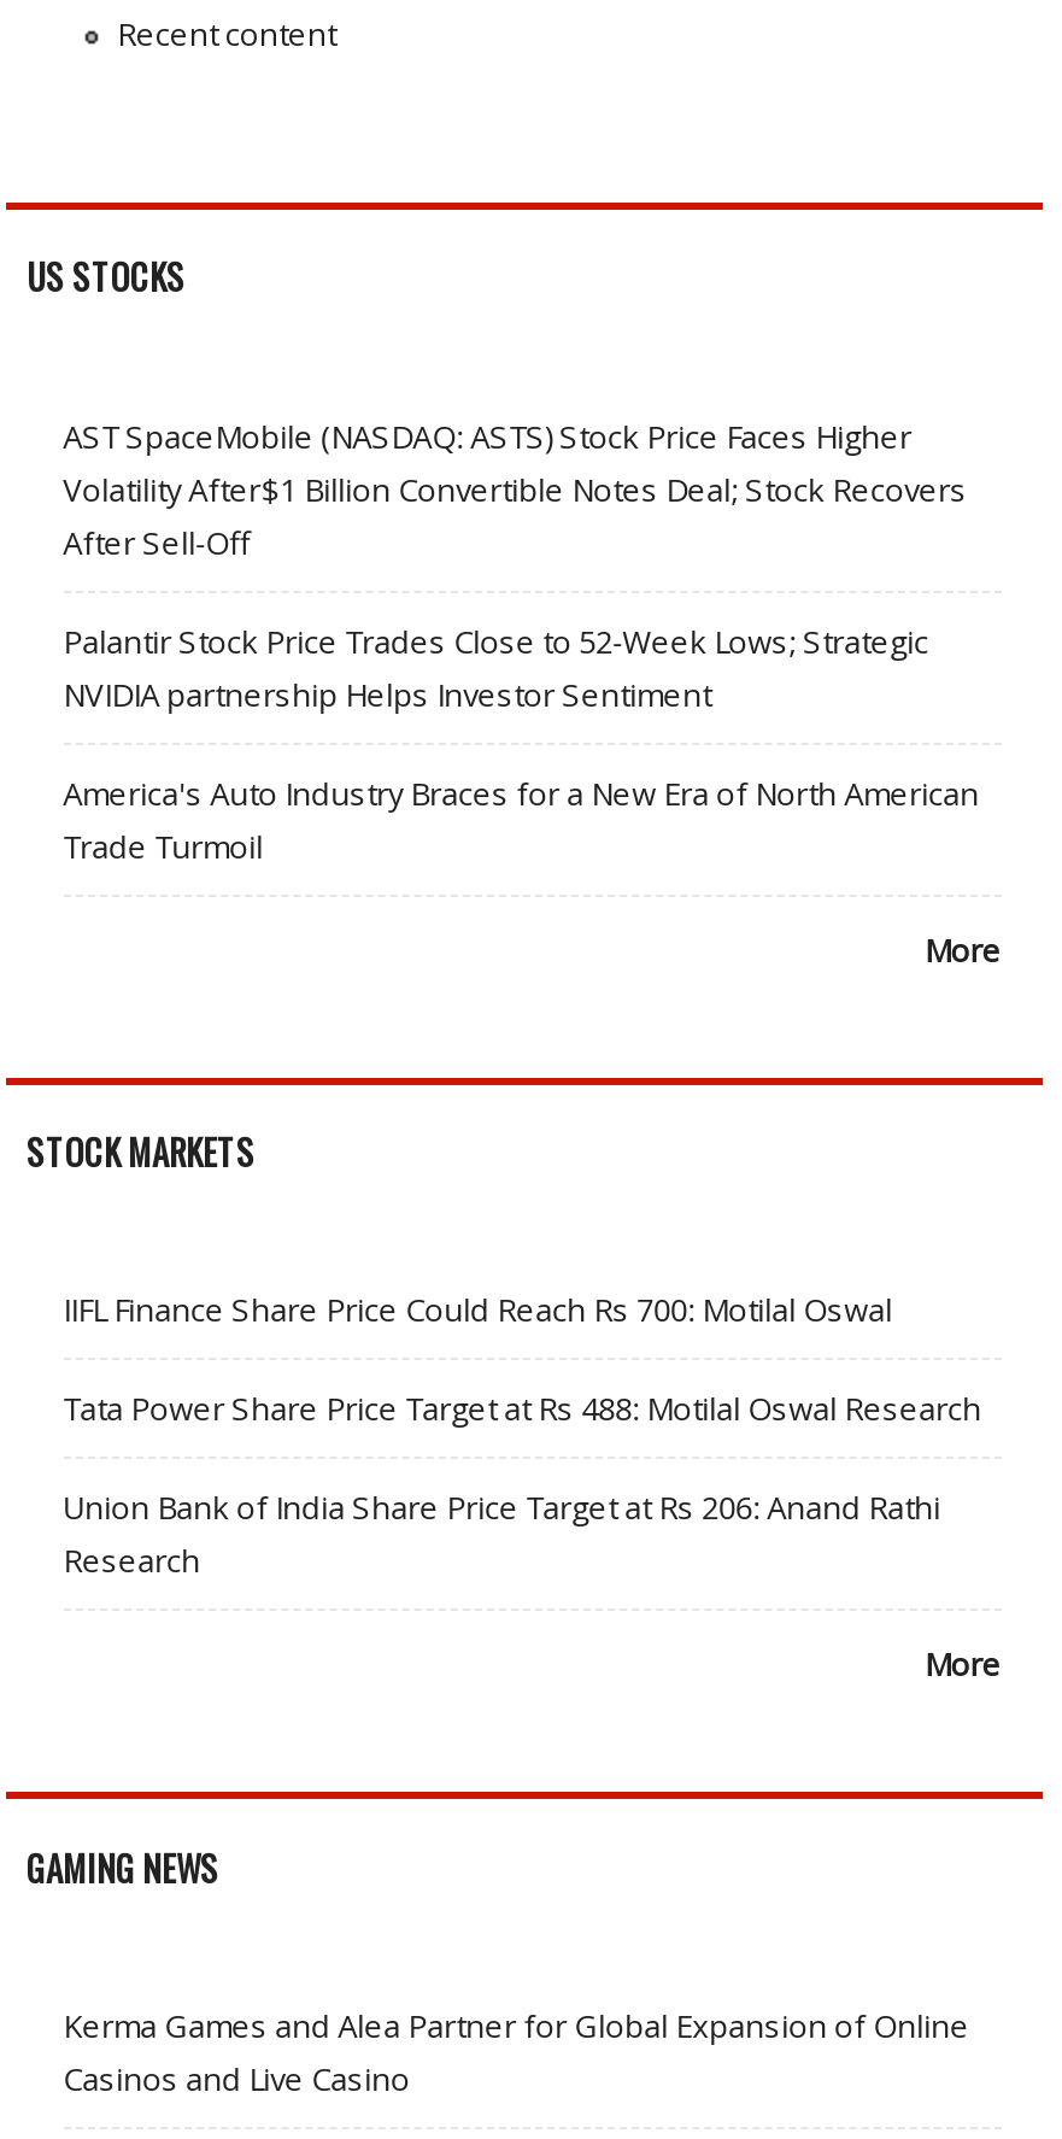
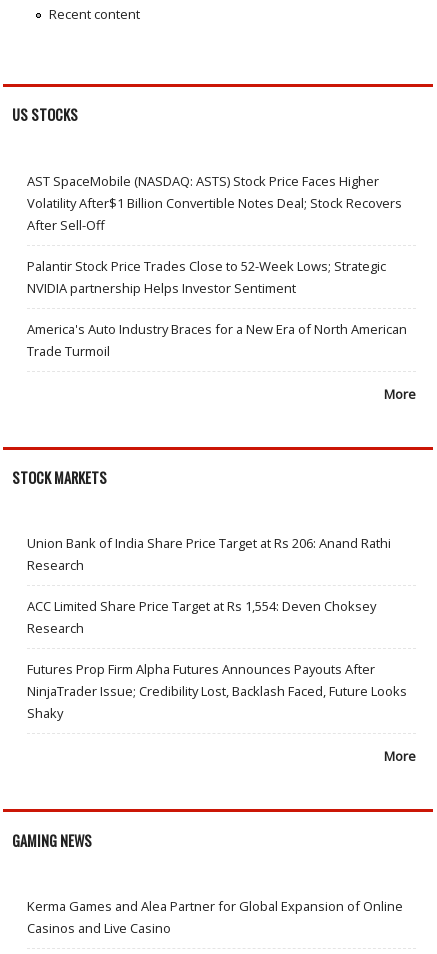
- IIFL Finance Share Price Could Reach Rs 700: Motilal Oswal
- Tata Power Share Price Target at Rs 488: Motilal Oswal Research

moved up: Union Bank of India Share Price Target at Rs 206: Anand Rathi | Research

+ ACC Limited Share Price Target at Rs 1,554: Deven Choksey
+ Research
+ Futures Prop Firm Alpha Futures Announces Payouts After
+ NinjaTrader Issue; Credibility Lost, Backlash Faced, Future Looks
+ Shaky
